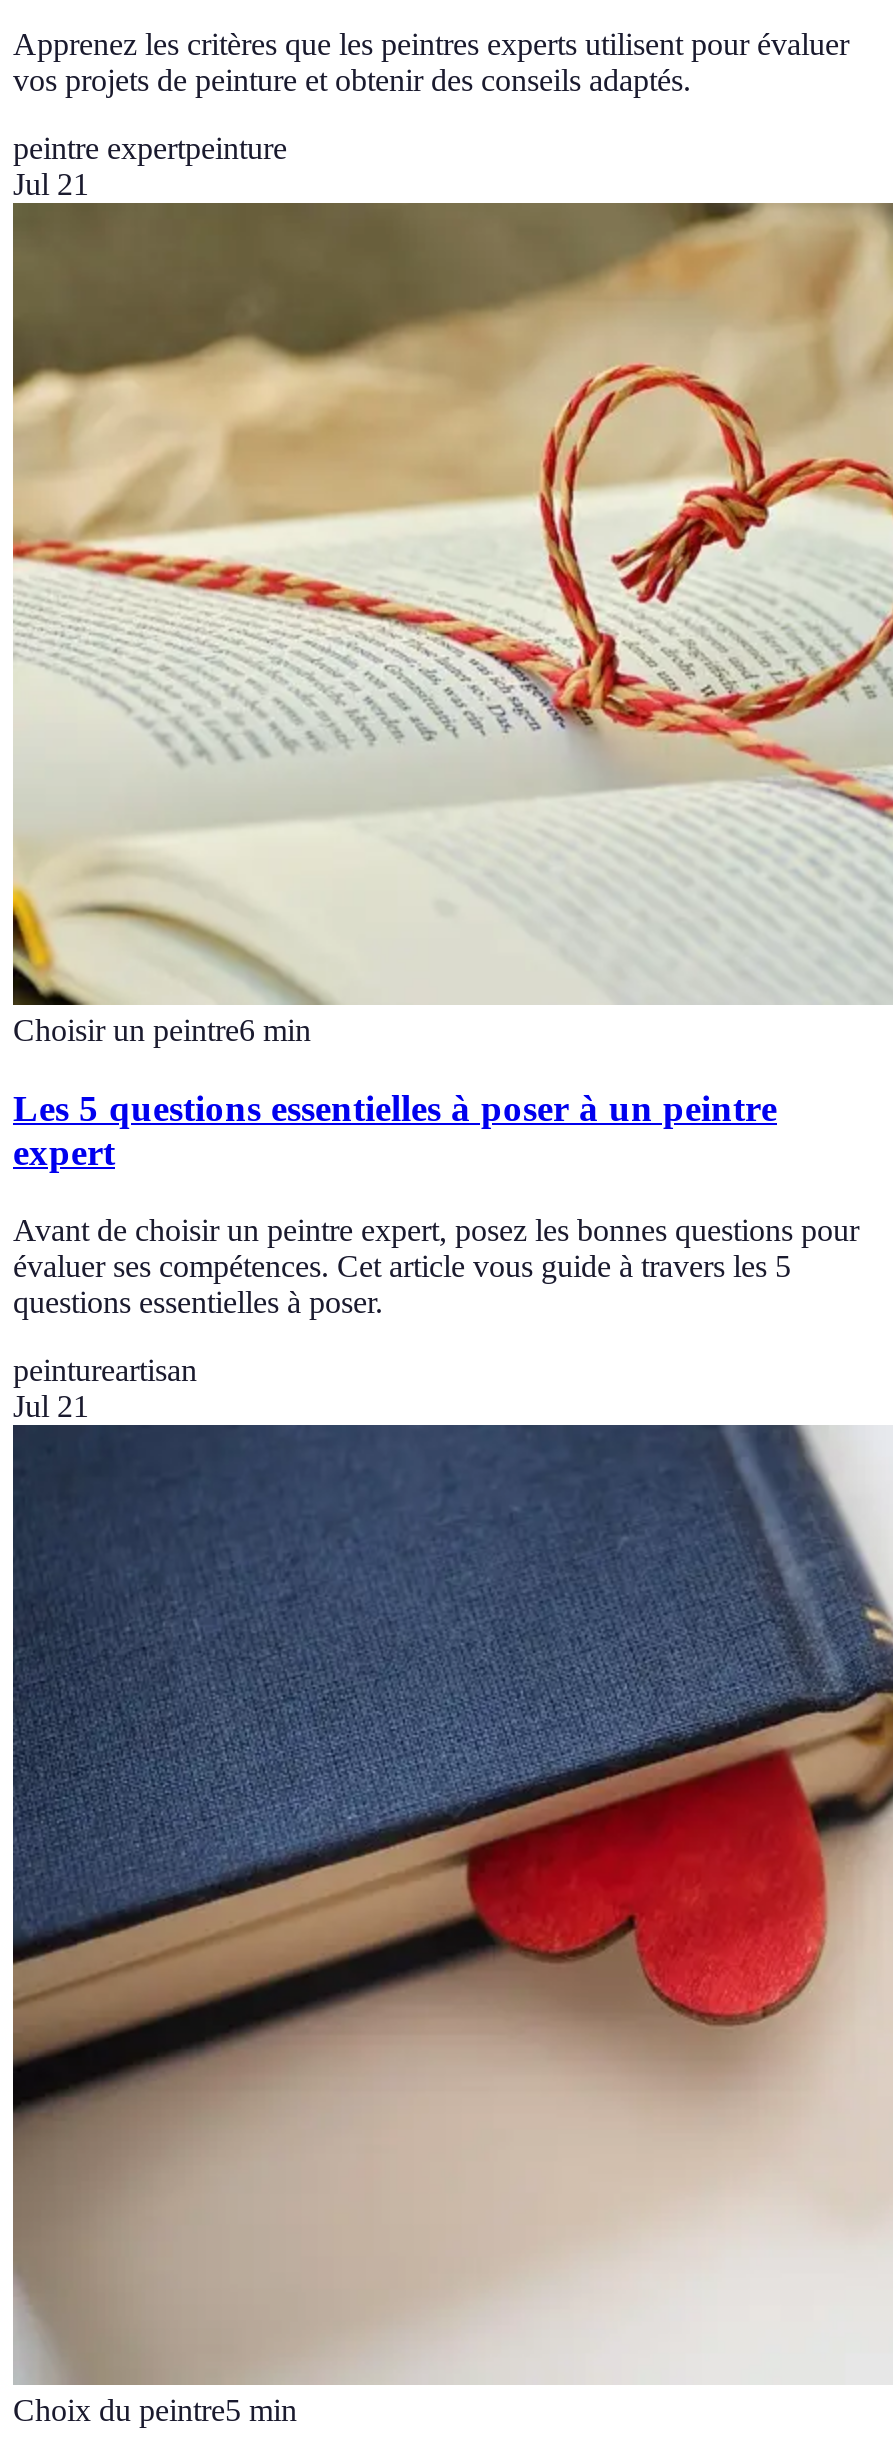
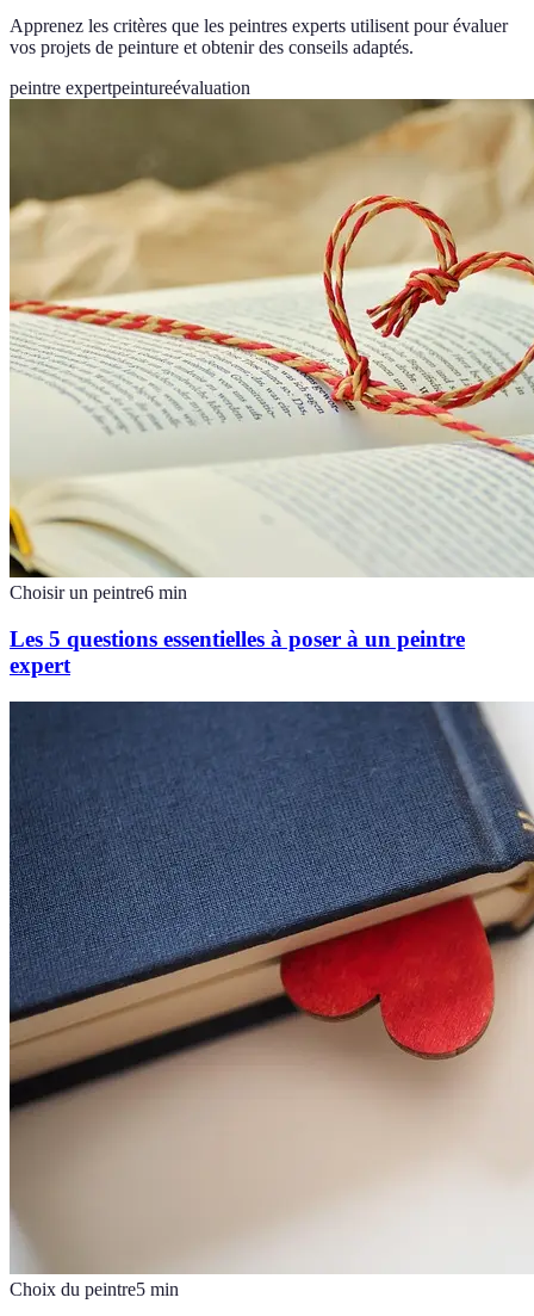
- peintre expertpeinture
- Jul 21
+ peintre expertpeintureévaluation

- Avant de choisir un peintre expert, posez les bonnes questions pour
- évaluer ses compétences. Cet article vous guide à travers les 5
- questions essentielles à poser.
- peintureartisan
- Jul 21
